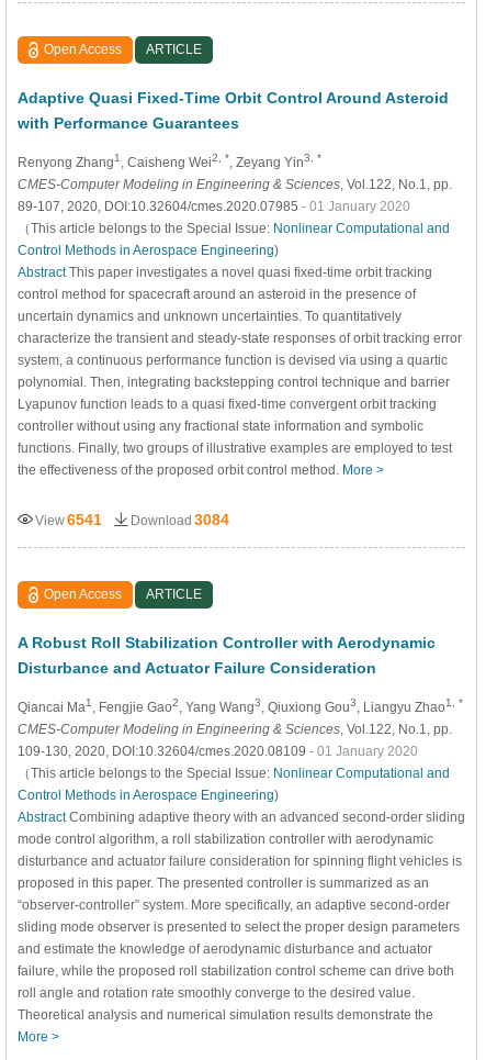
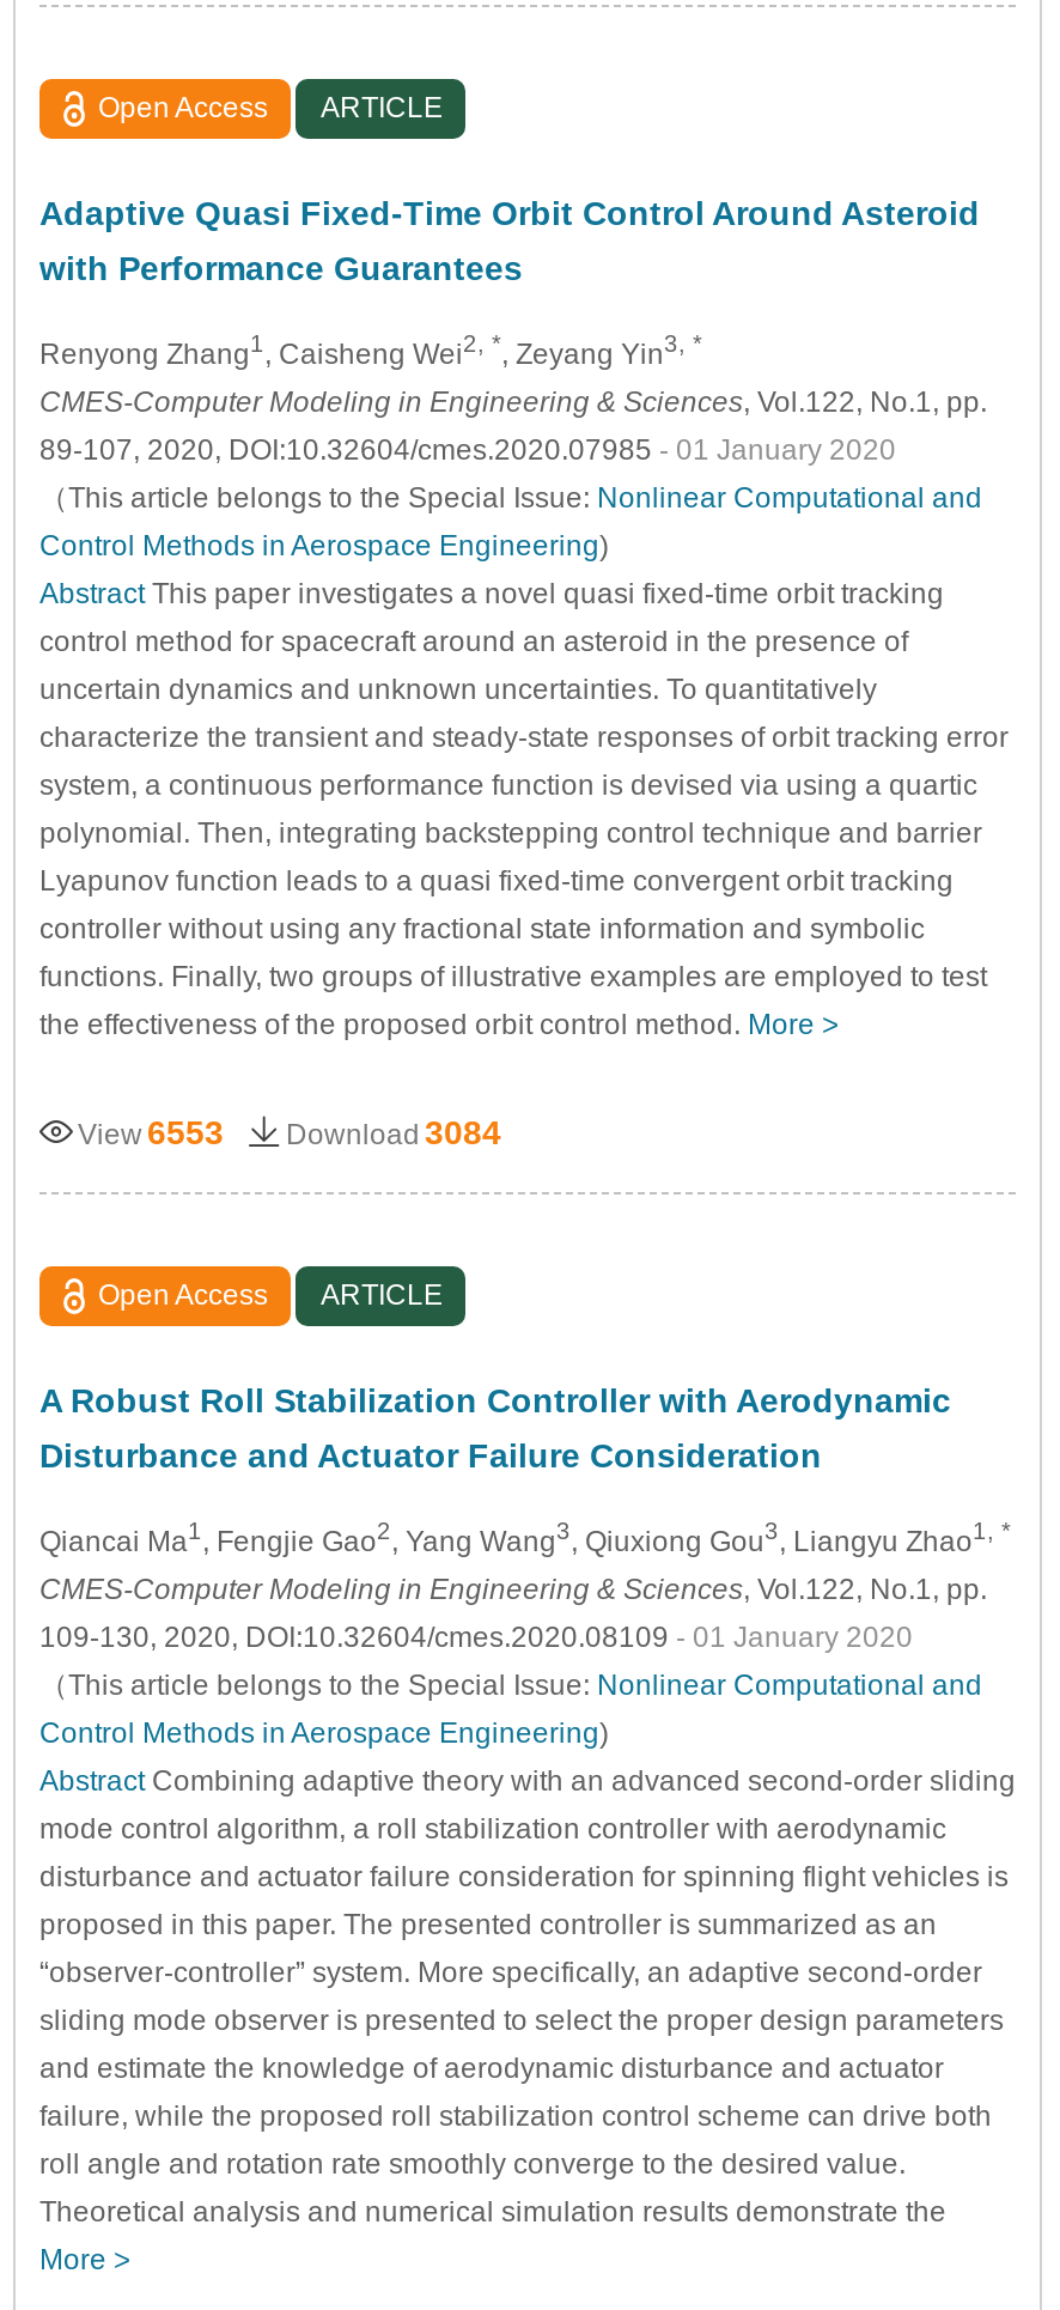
- View 6541 Download 3084
+ View 6553 Download 3084
